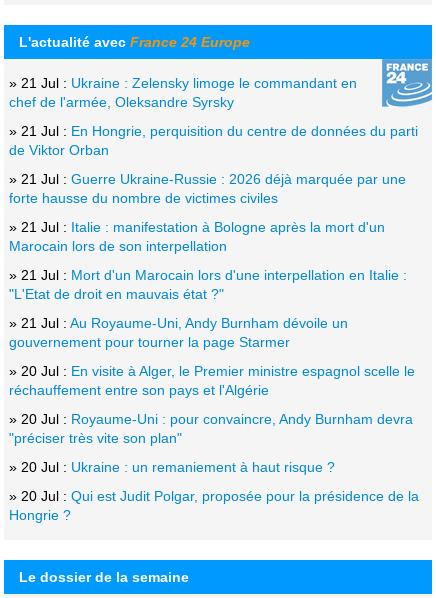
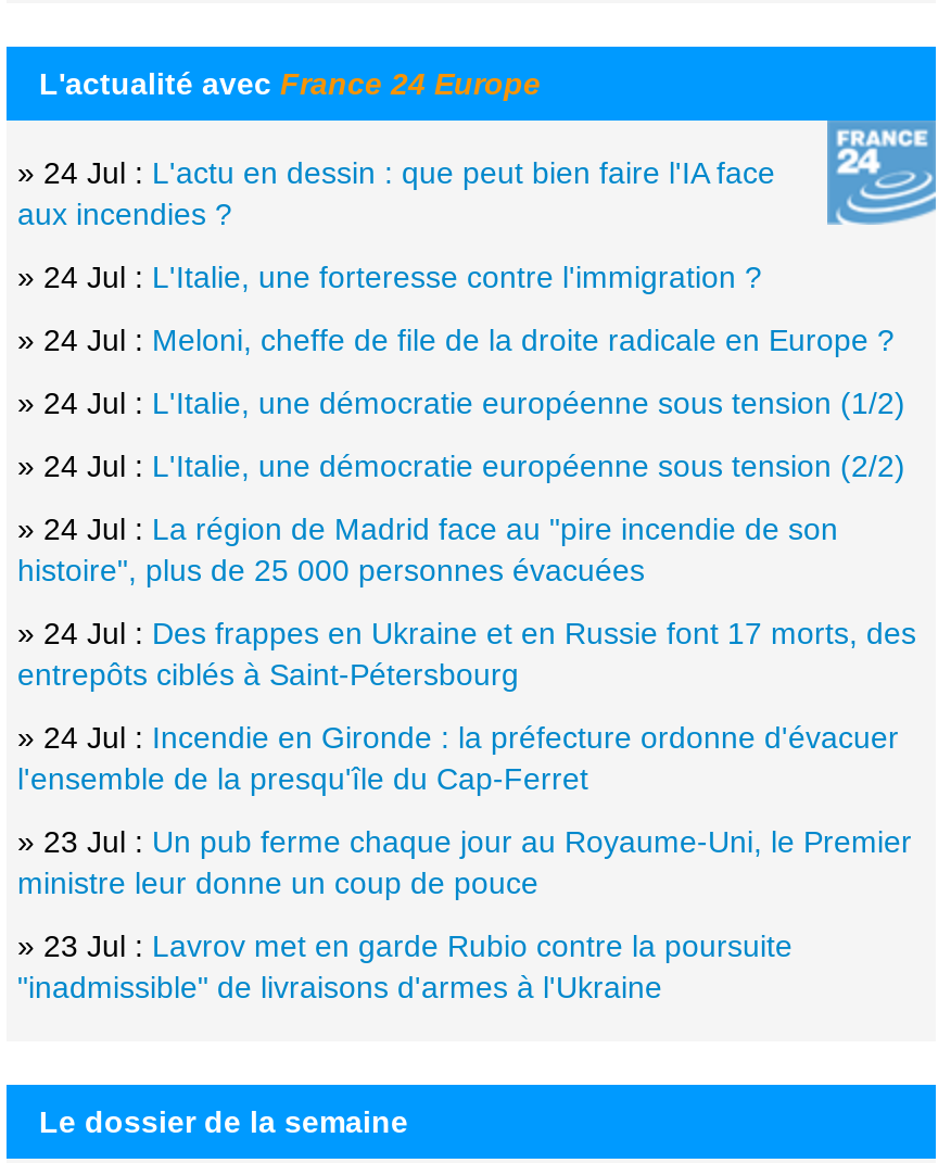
- » 21 Jul : Ukraine : Zelensky limoge le commandant en
- chef de l'armée, Oleksandre Syrsky
+ » 24 Jul : L'actu en dessin : que peut bien faire l'IA face
+ aux incendies ?

- » 21 Jul : En Hongrie, perquisition du centre de données du parti
- de Viktor Orban
+ » 24 Jul : L'Italie, une forteresse contre l'immigration ?

- » 21 Jul : Guerre Ukraine-Russie : 2026 déjà marquée par une
- forte hausse du nombre de victimes civiles
+ » 24 Jul : Meloni, cheffe de file de la droite radicale en Europe ?

- » 21 Jul : Italie : manifestation à Bologne après la mort d'un
- Marocain lors de son interpellation
+ » 24 Jul : L'Italie, une démocratie européenne sous tension (1/2)

- » 21 Jul : Mort d'un Marocain lors d'une interpellation en Italie :
- "L'Etat de droit en mauvais état ?"
+ » 24 Jul : L'Italie, une démocratie européenne sous tension (2/2)

- » 21 Jul : Au Royaume-Uni, Andy Burnham dévoile un
- gouvernement pour tourner la page Starmer
+ » 24 Jul : La région de Madrid face au "pire incendie de son
+ histoire", plus de 25 000 personnes évacuées

- » 20 Jul : En visite à Alger, le Premier ministre espagnol scelle le
- réchauffement entre son pays et l'Algérie
+ » 24 Jul : Des frappes en Ukraine et en Russie font 17 morts, des
+ entrepôts ciblés à Saint-Pétersbourg

- » 20 Jul : Royaume-Uni : pour convaincre, Andy Burnham devra
- "préciser très vite son plan"
+ » 24 Jul : Incendie en Gironde : la préfecture ordonne d'évacuer
+ l'ensemble de la presqu'île du Cap-Ferret

- » 20 Jul : Ukraine : un remaniement à haut risque ?
+ » 23 Jul : Un pub ferme chaque jour au Royaume-Uni, le Premier
+ ministre leur donne un coup de pouce

- » 20 Jul : Qui est Judit Polgar, proposée pour la présidence de la
- Hongrie ?
+ » 23 Jul : Lavrov met en garde Rubio contre la poursuite
+ "inadmissible" de livraisons d'armes à l'Ukraine
